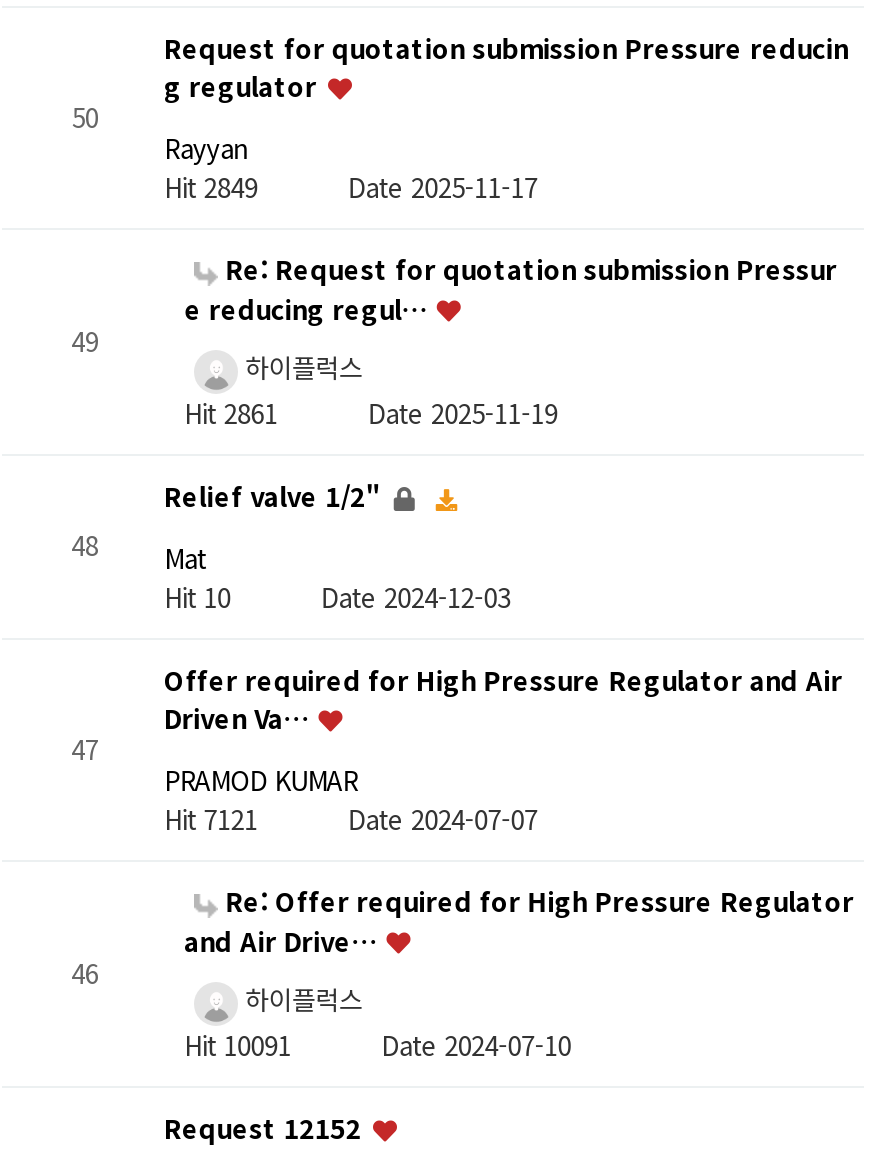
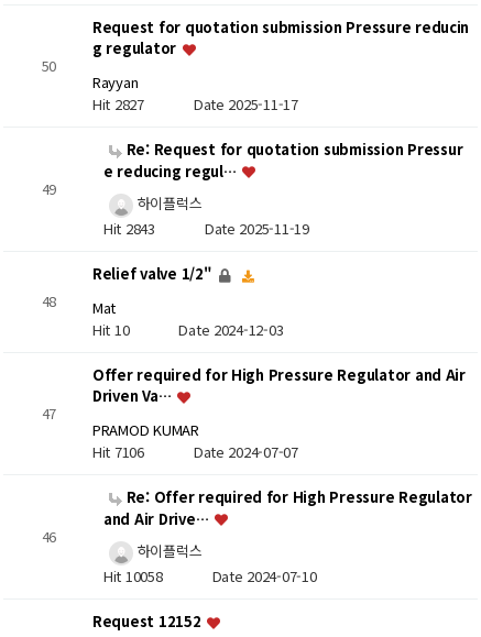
- Hit 2849 Date 2025-11-17
+ Hit 2827 Date 2025-11-17

- Hit 2861 Date 2025-11-19
+ Hit 2843 Date 2025-11-19

- Hit 7121 Date 2024-07-07
+ Hit 7106 Date 2024-07-07

- Hit 10091 Date 2024-07-10
+ Hit 10058 Date 2024-07-10
